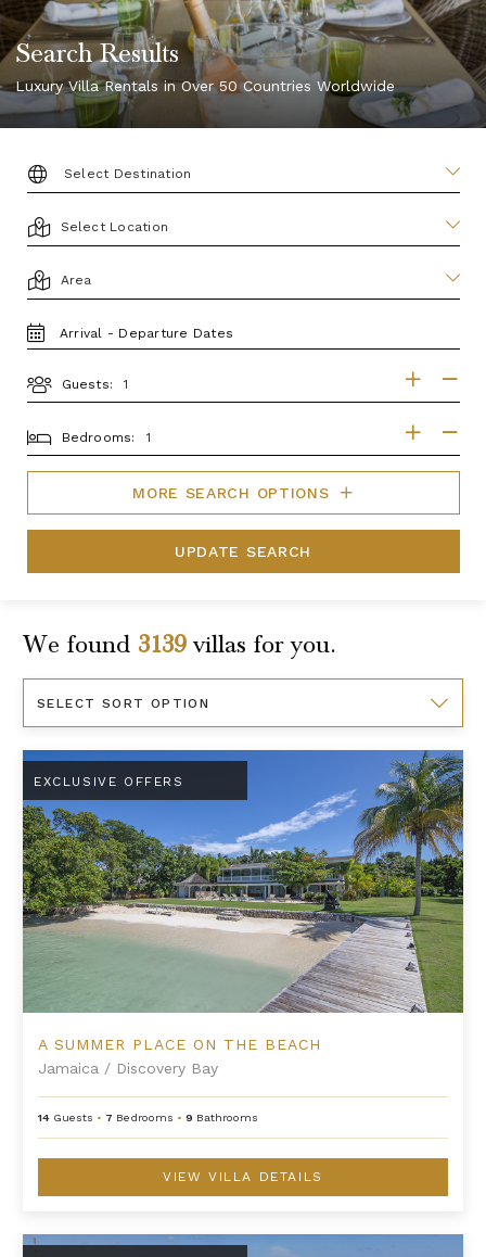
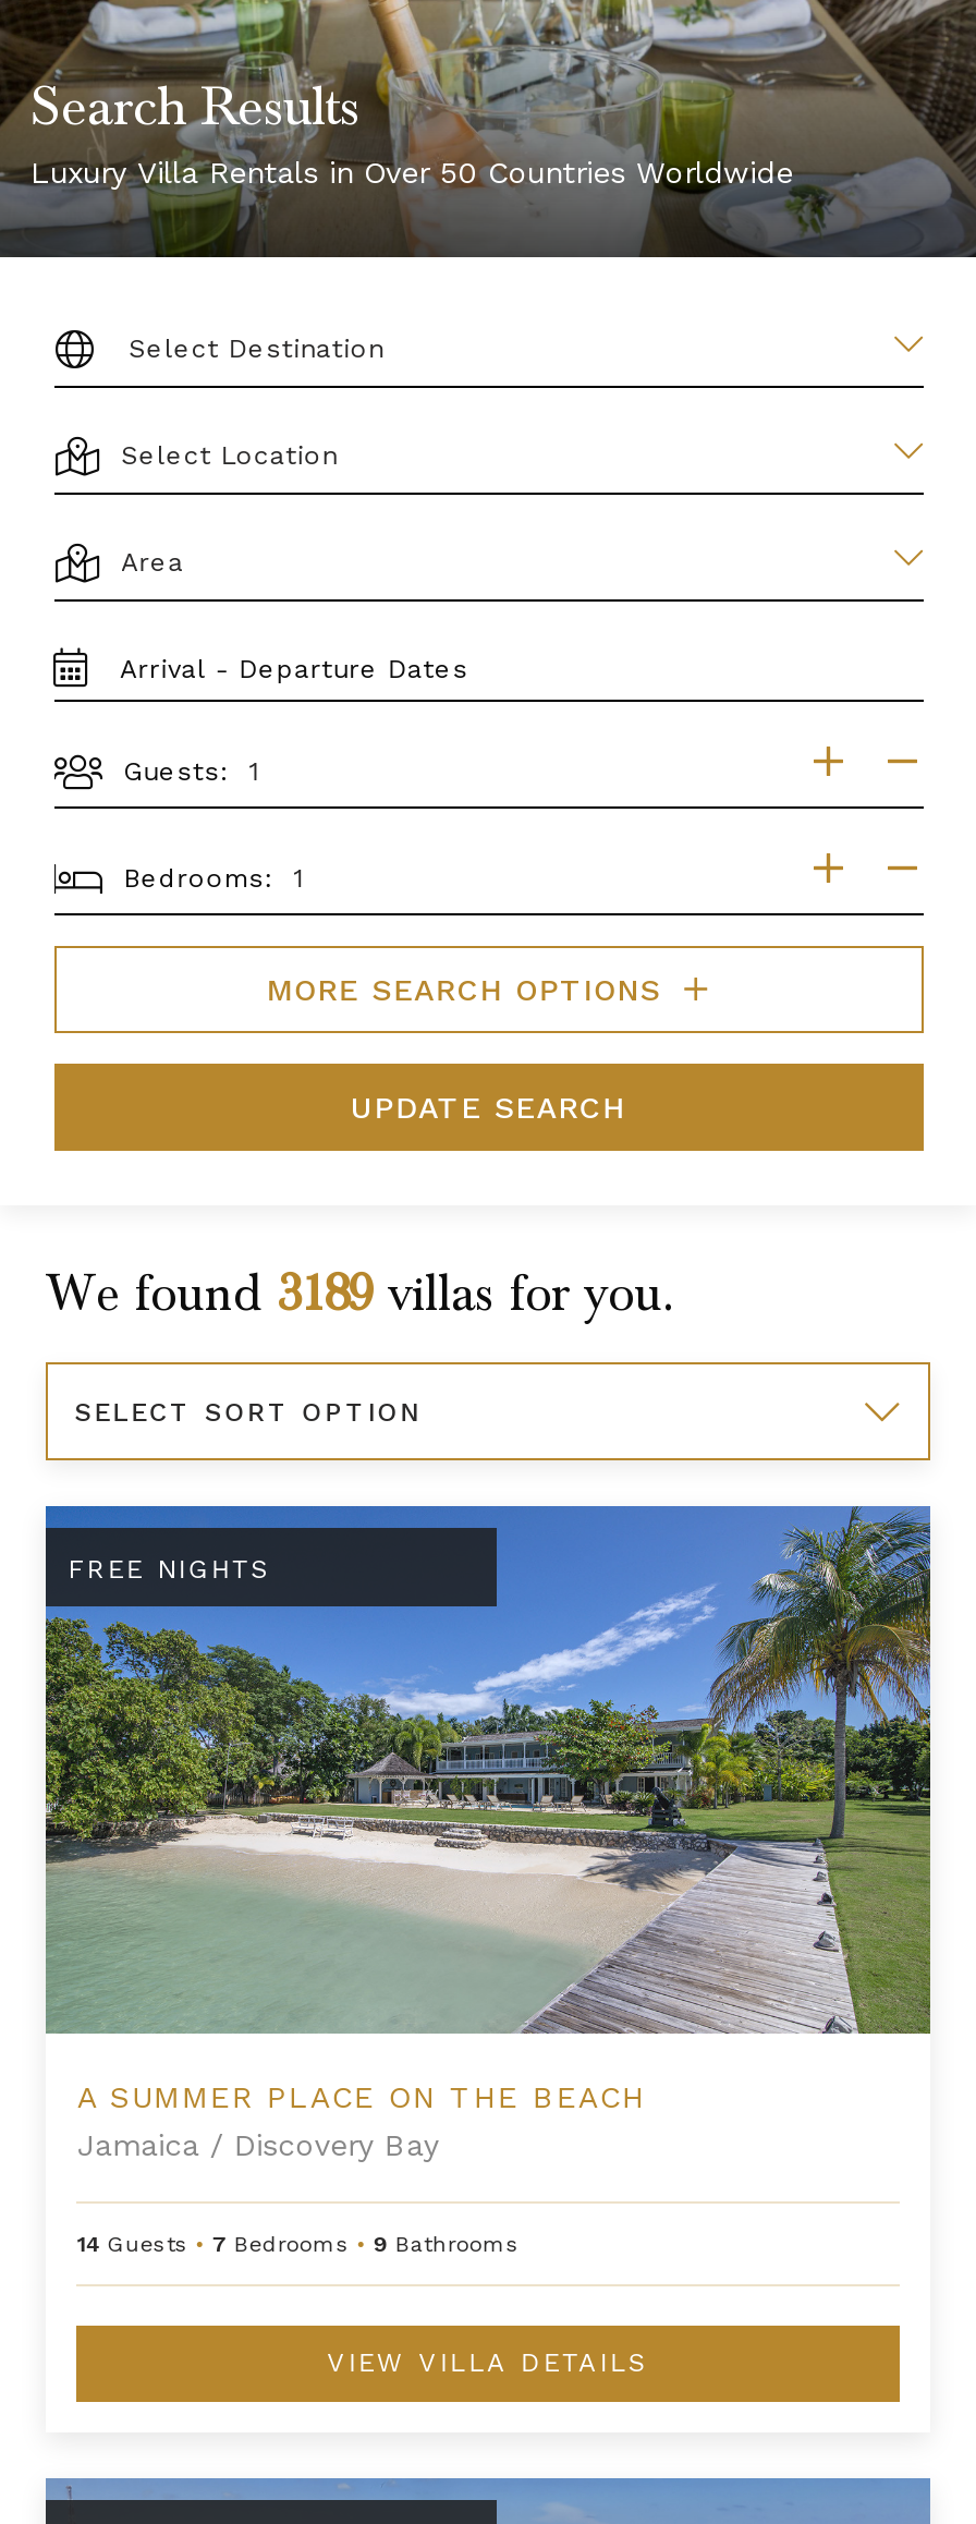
- We found 3139 villas for you.
+ We found 3189 villas for you.

- EXCLUSIVE OFFERS
+ FREE NIGHTS
